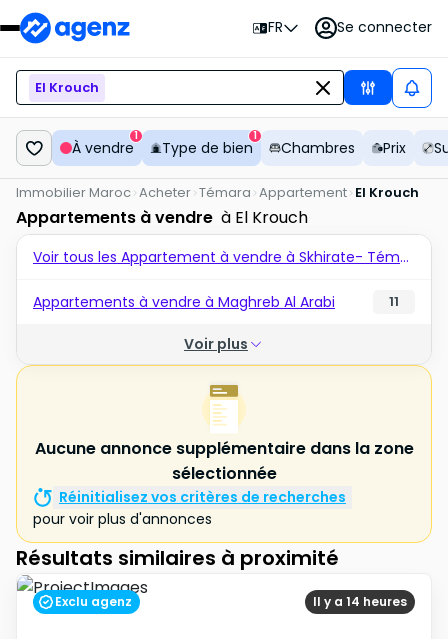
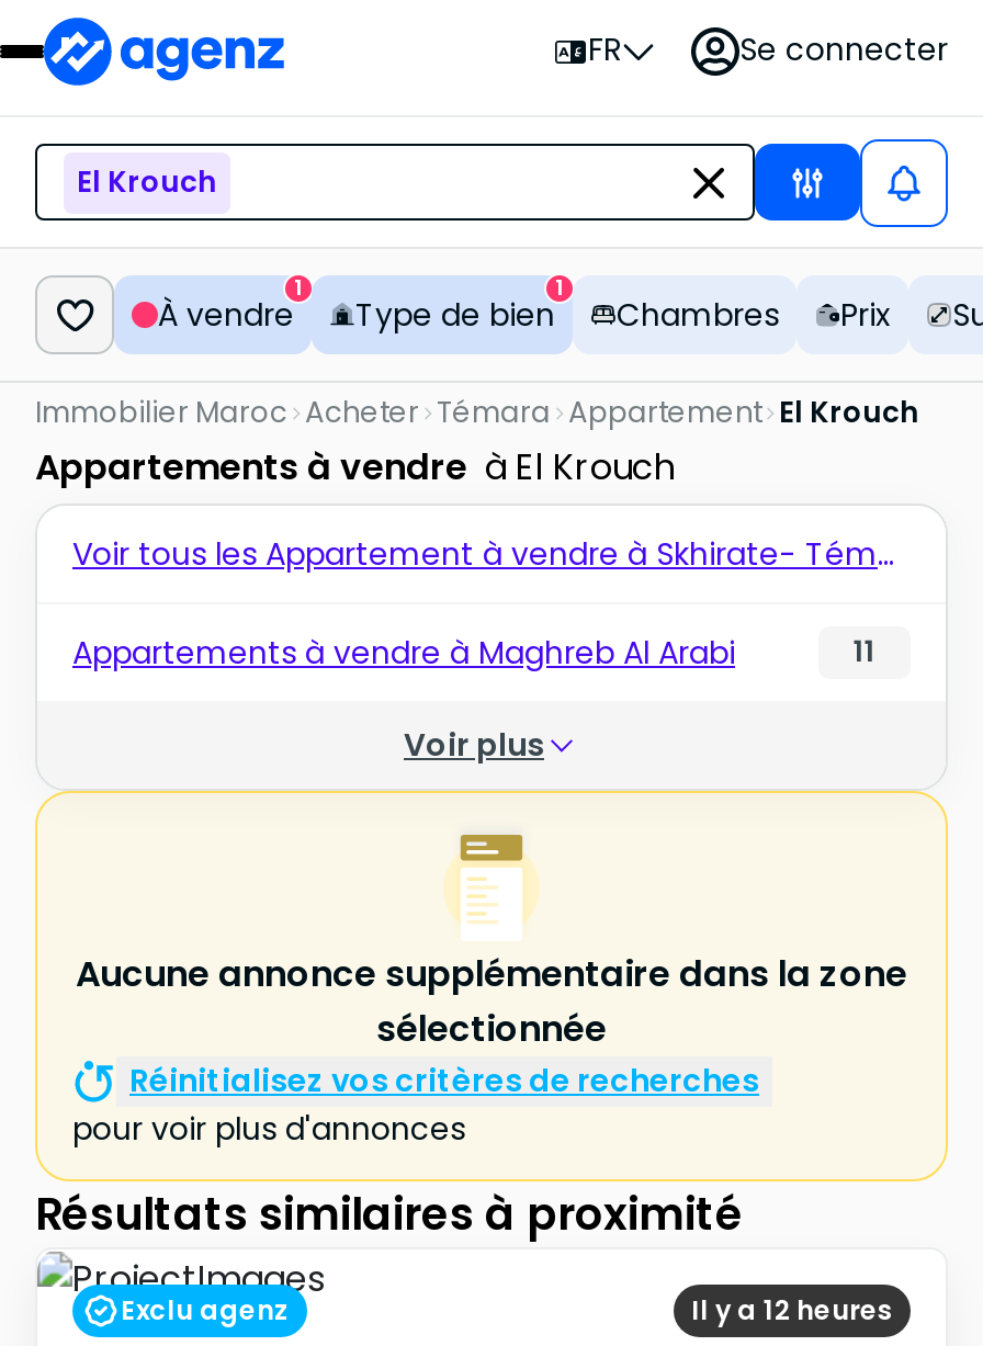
- Il y a 14 heures
+ Il y a 12 heures
